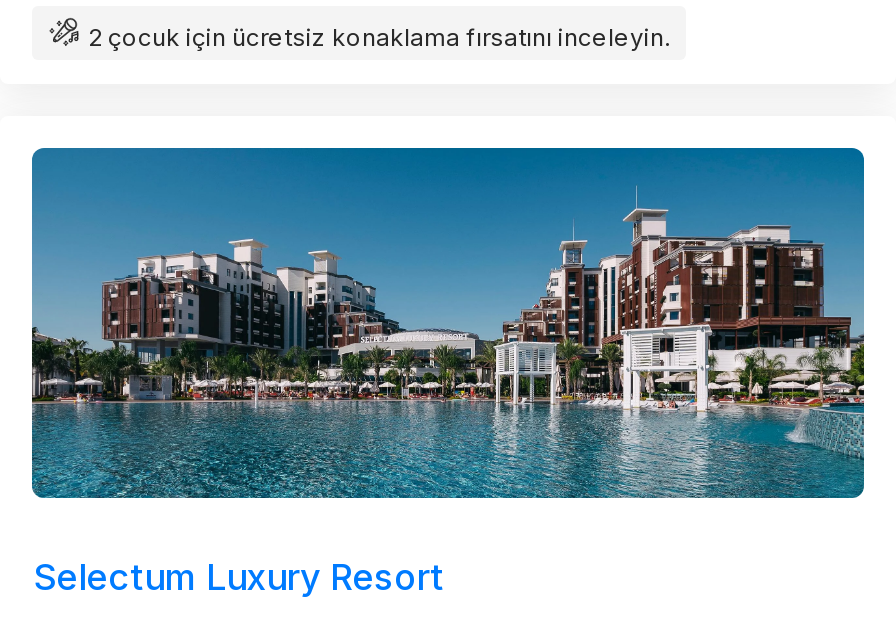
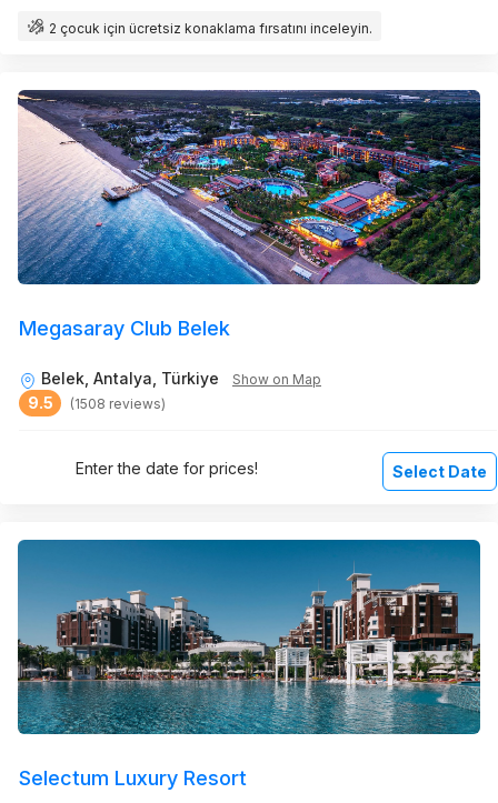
+ [image]
+ Megasaray Club Belek
+ Belek, Antalya, Türkiye
+ Show on Map
+ 9.5
+ (1508 reviews)
+ Enter the date for prices!
+ Select Date
